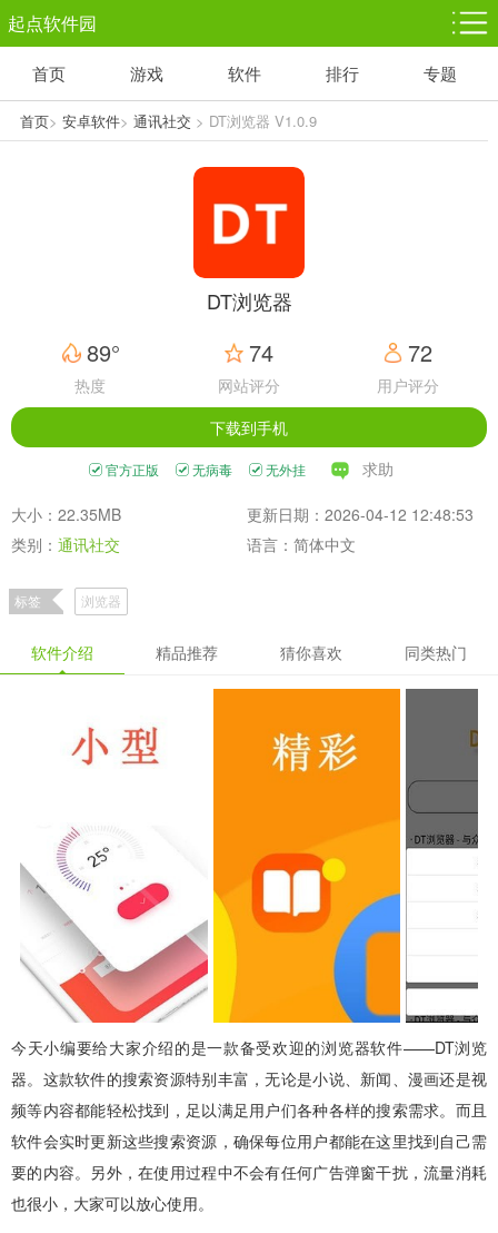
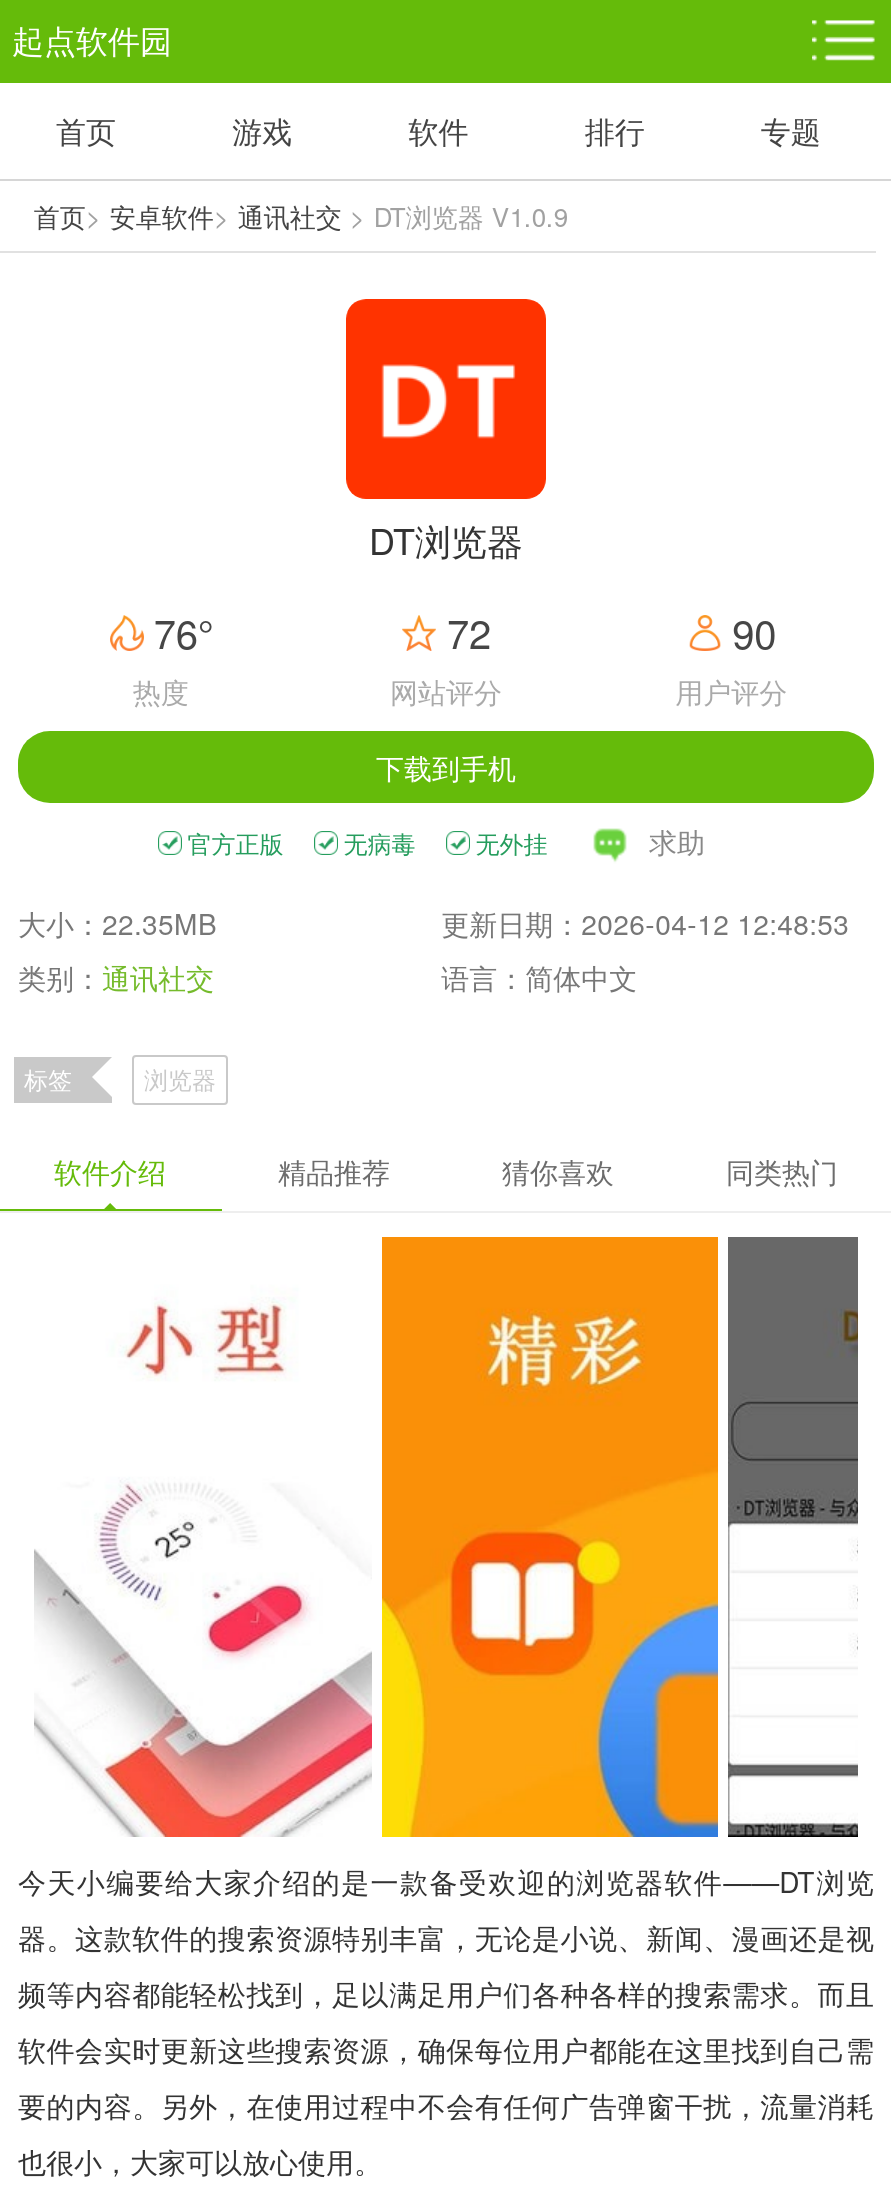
- 89°
+ 76°

- 74
+ 72

- 72
+ 90
